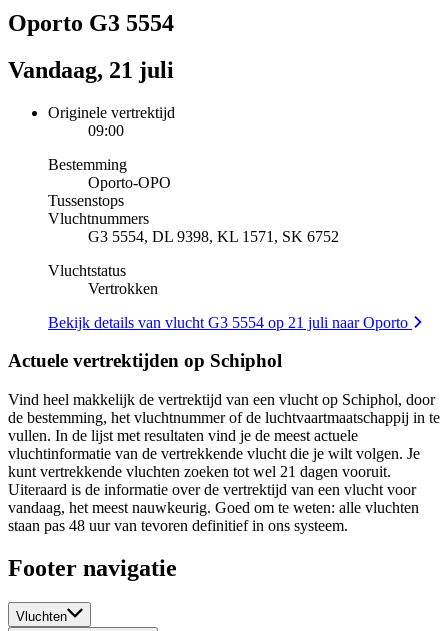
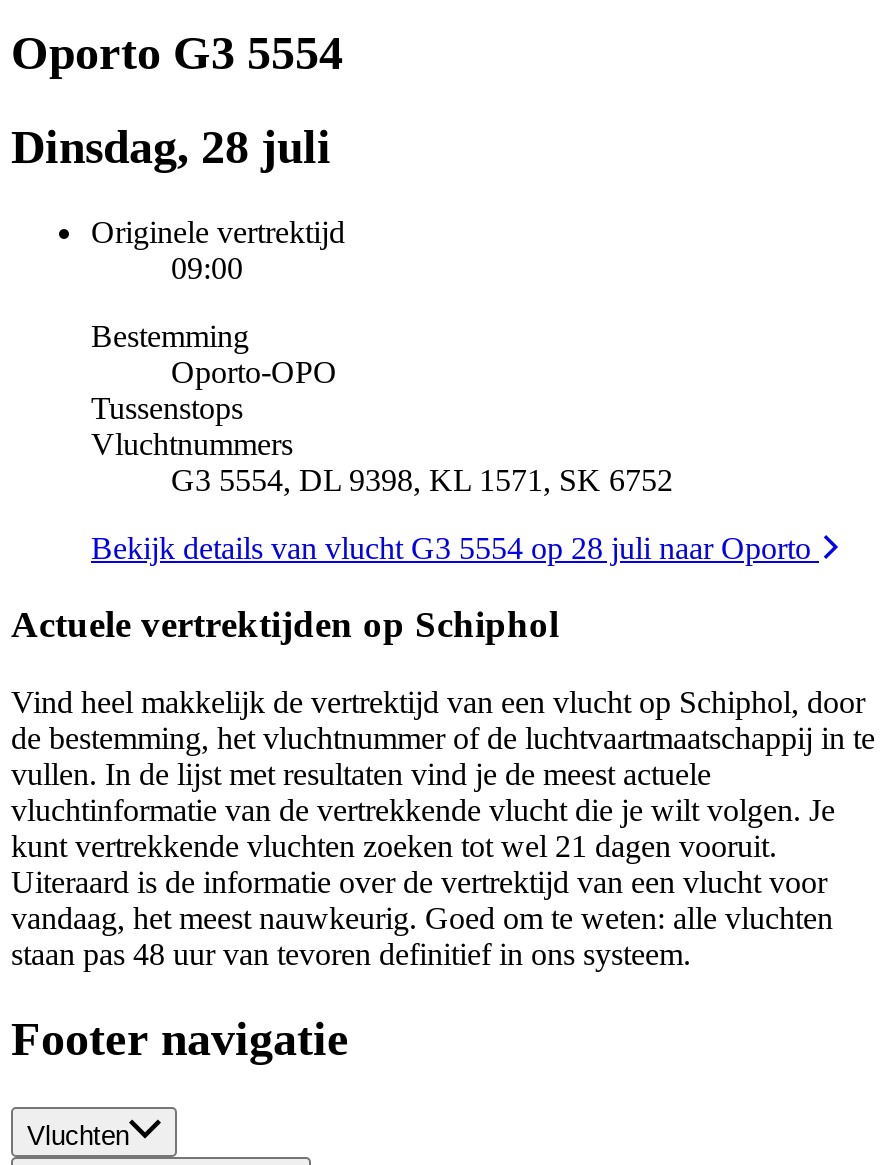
- Vandaag, 21 juli
+ Dinsdag, 28 juli

- Vluchtstatus
- Vertrokken
- Bekijk details van vlucht G3 5554 op 21 juli naar Oporto
+ Bekijk details van vlucht G3 5554 op 28 juli naar Oporto
